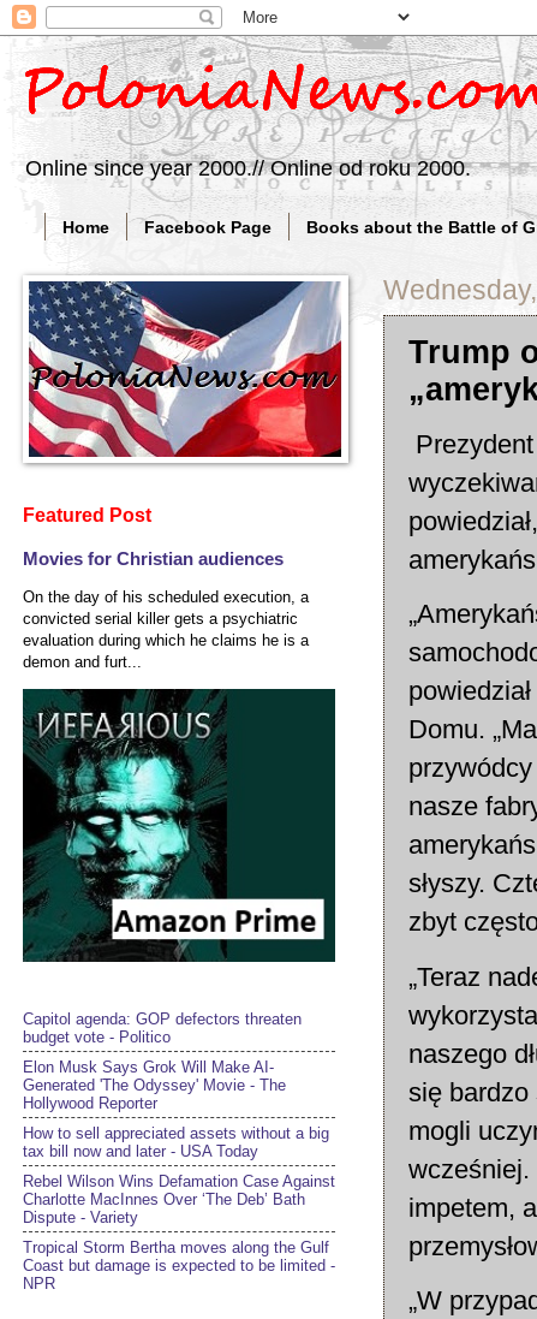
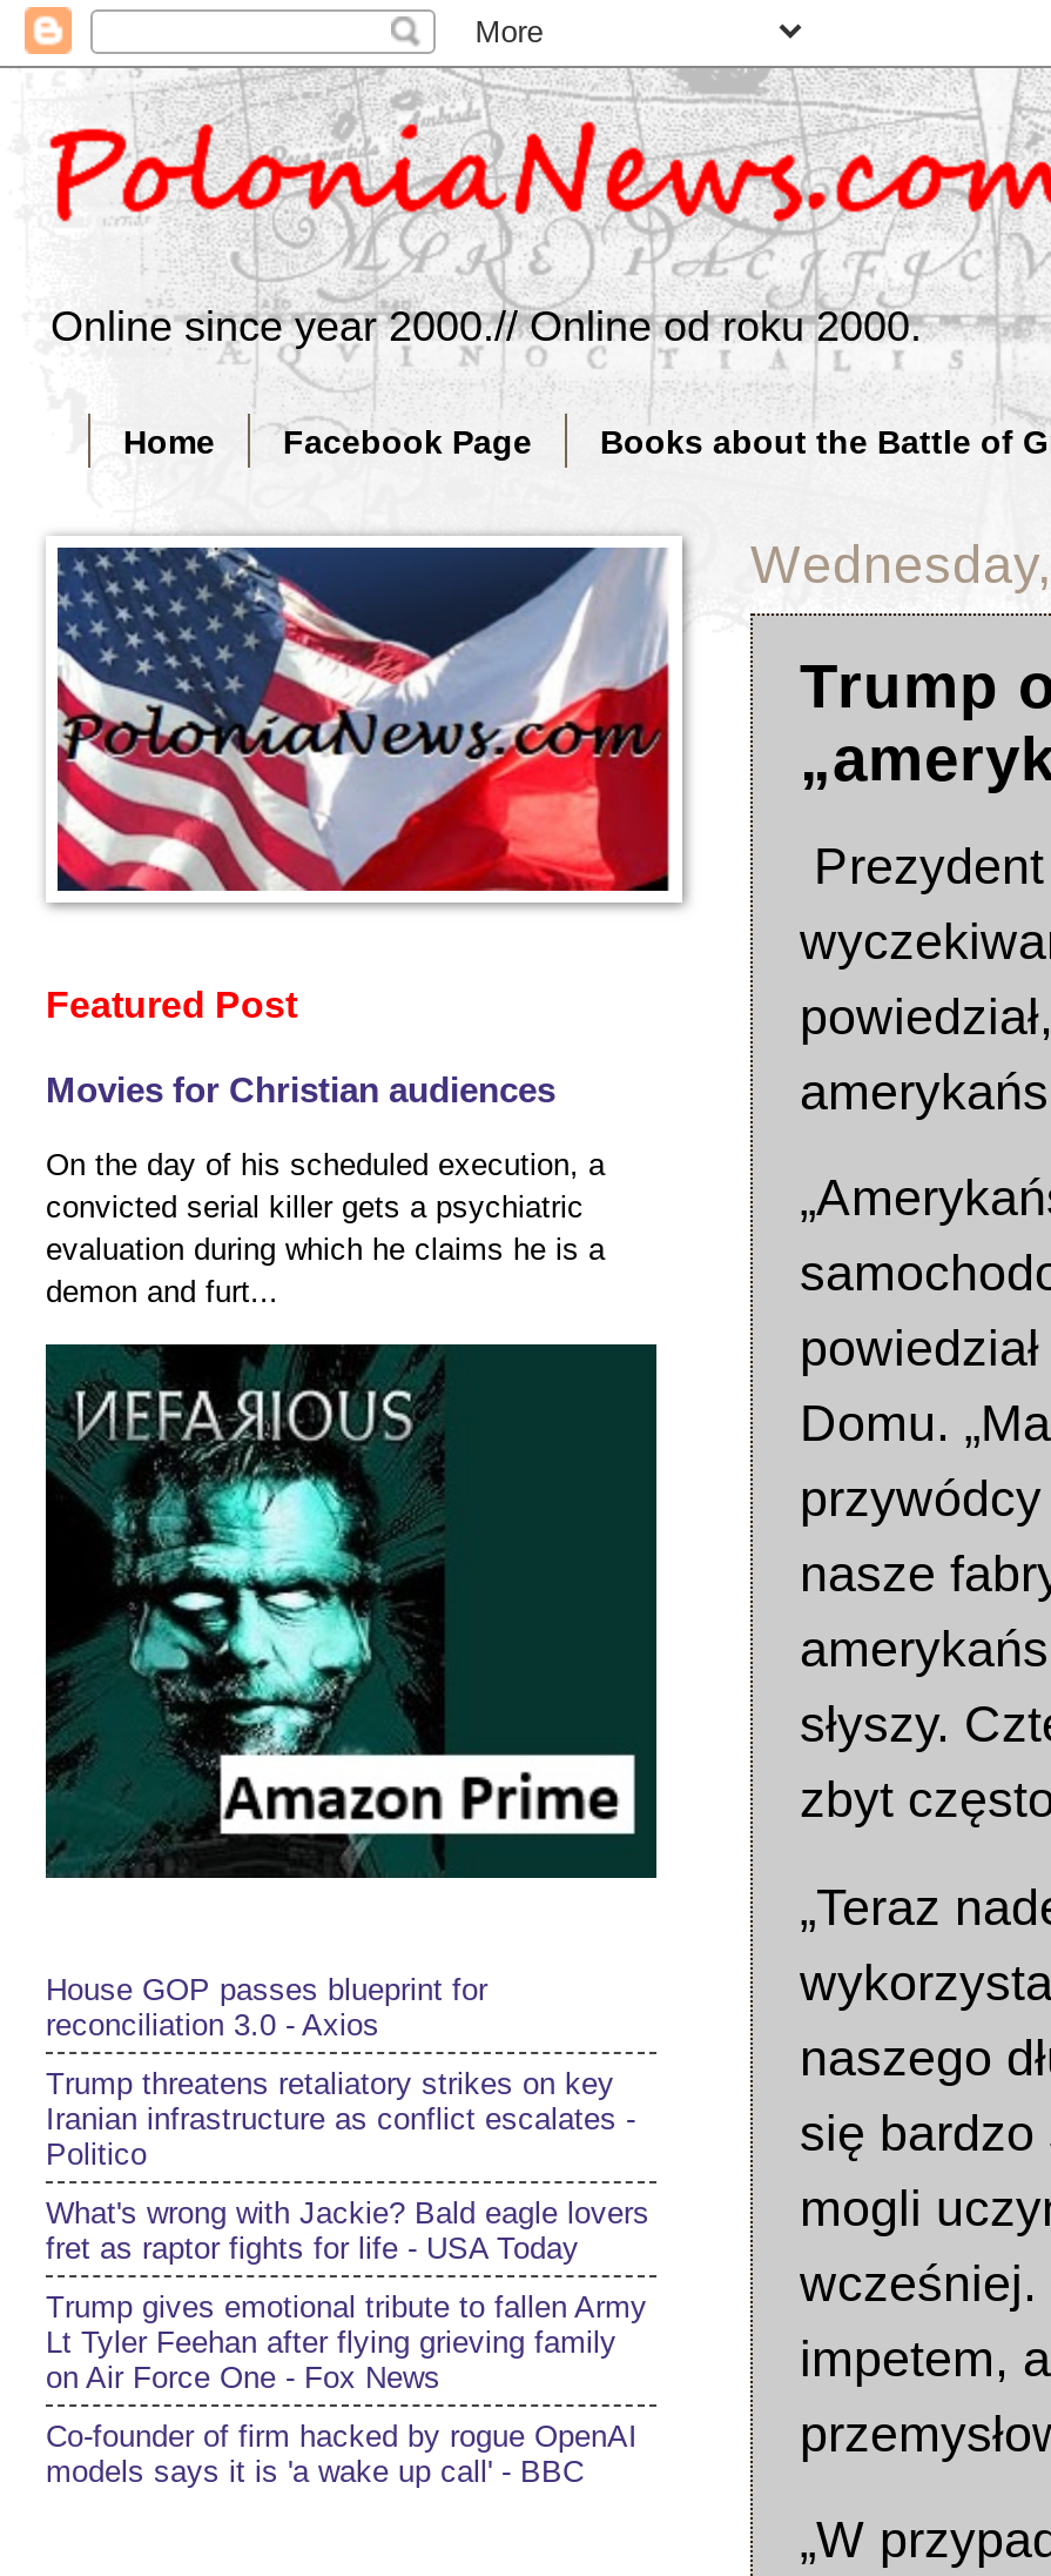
- Capitol agenda: GOP defectors threaten
- budget vote - Politico
+ House GOP passes blueprint for
+ reconciliation 3.0 - Axios

- Elon Musk Says Grok Will Make AI-
- Generated 'The Odyssey' Movie - The
- Hollywood Reporter
+ Trump threatens retaliatory strikes on key
+ Iranian infrastructure as conflict escalates -
+ Politico

- How to sell appreciated assets without a big
- tax bill now and later - USA Today
+ What's wrong with Jackie? Bald eagle lovers
+ fret as raptor fights for life - USA Today

- Rebel Wilson Wins Defamation Case Against
- Charlotte MacInnes Over ‘The Deb’ Bath
- Dispute - Variety
+ Trump gives emotional tribute to fallen Army
+ Lt Tyler Feehan after flying grieving family
+ on Air Force One - Fox News

- Tropical Storm Bertha moves along the Gulf
- Coast but damage is expected to be limited -
- NPR
+ Co-founder of firm hacked by rogue OpenAI
+ models says it is 'a wake up call' - BBC
